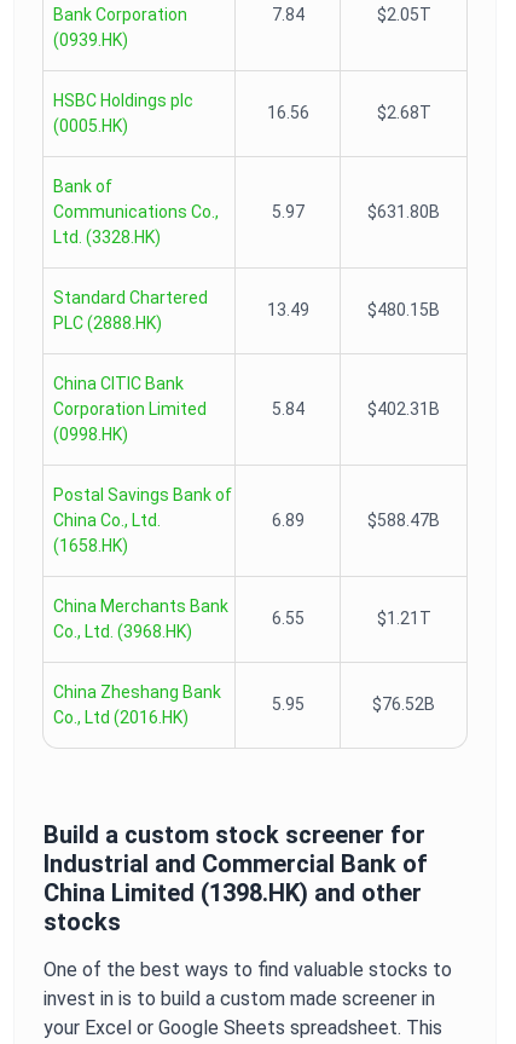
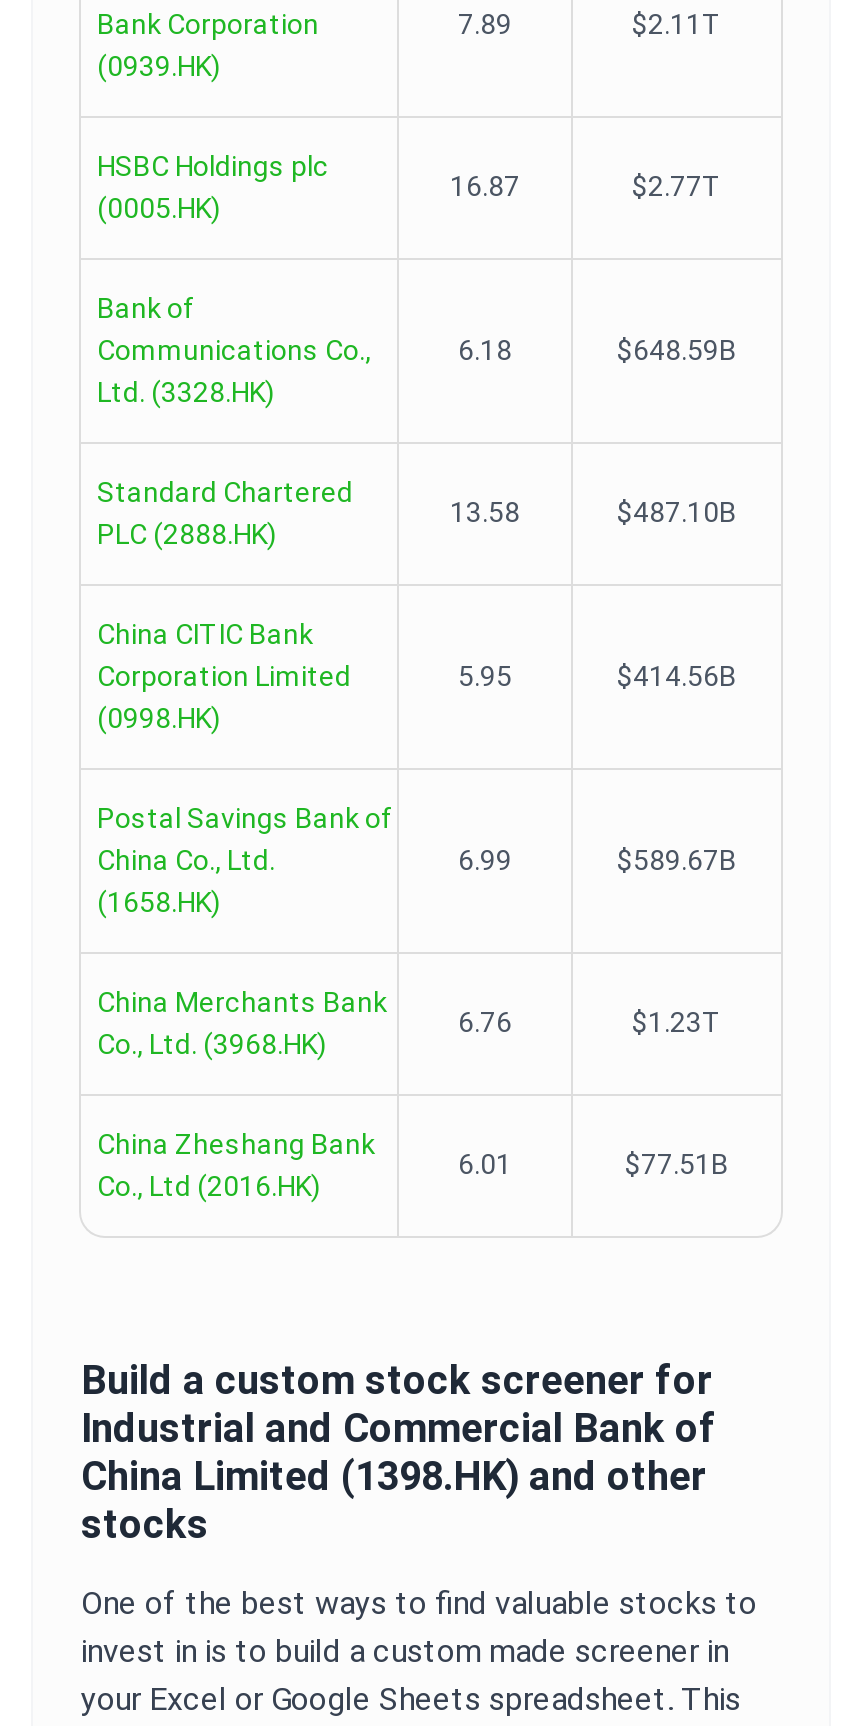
- 7.84
- $2.05T
+ 7.89
+ $2.11T

- 16.56
- $2.68T
+ 16.87
+ $2.77T

- 5.97
- $631.80B
+ 6.18
+ $648.59B

- 13.49
- $480.15B
+ 13.58
+ $487.10B

- 5.84
- $402.31B
+ 5.95
+ $414.56B

- 6.89
- $588.47B
+ 6.99
+ $589.67B

- 6.55
- $1.21T
+ 6.76
+ $1.23T

- 5.95
- $76.52B
+ 6.01
+ $77.51B
